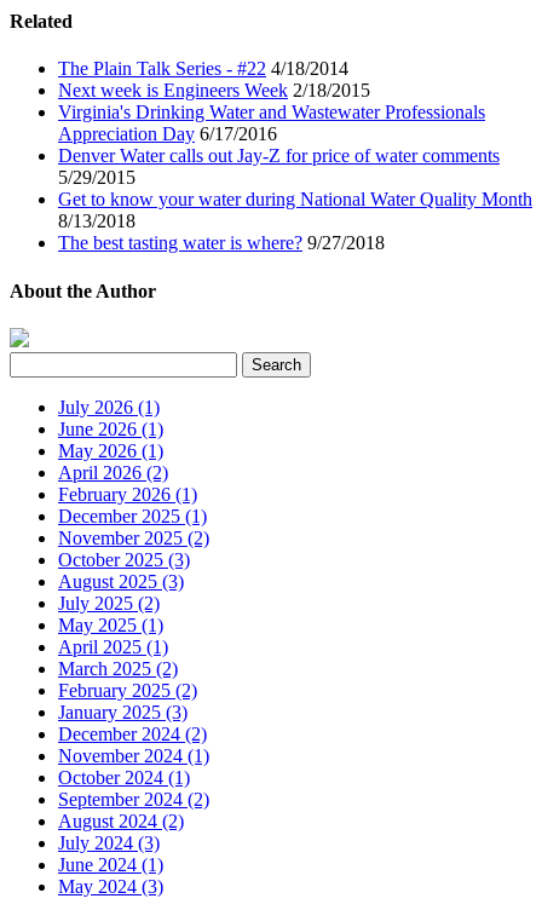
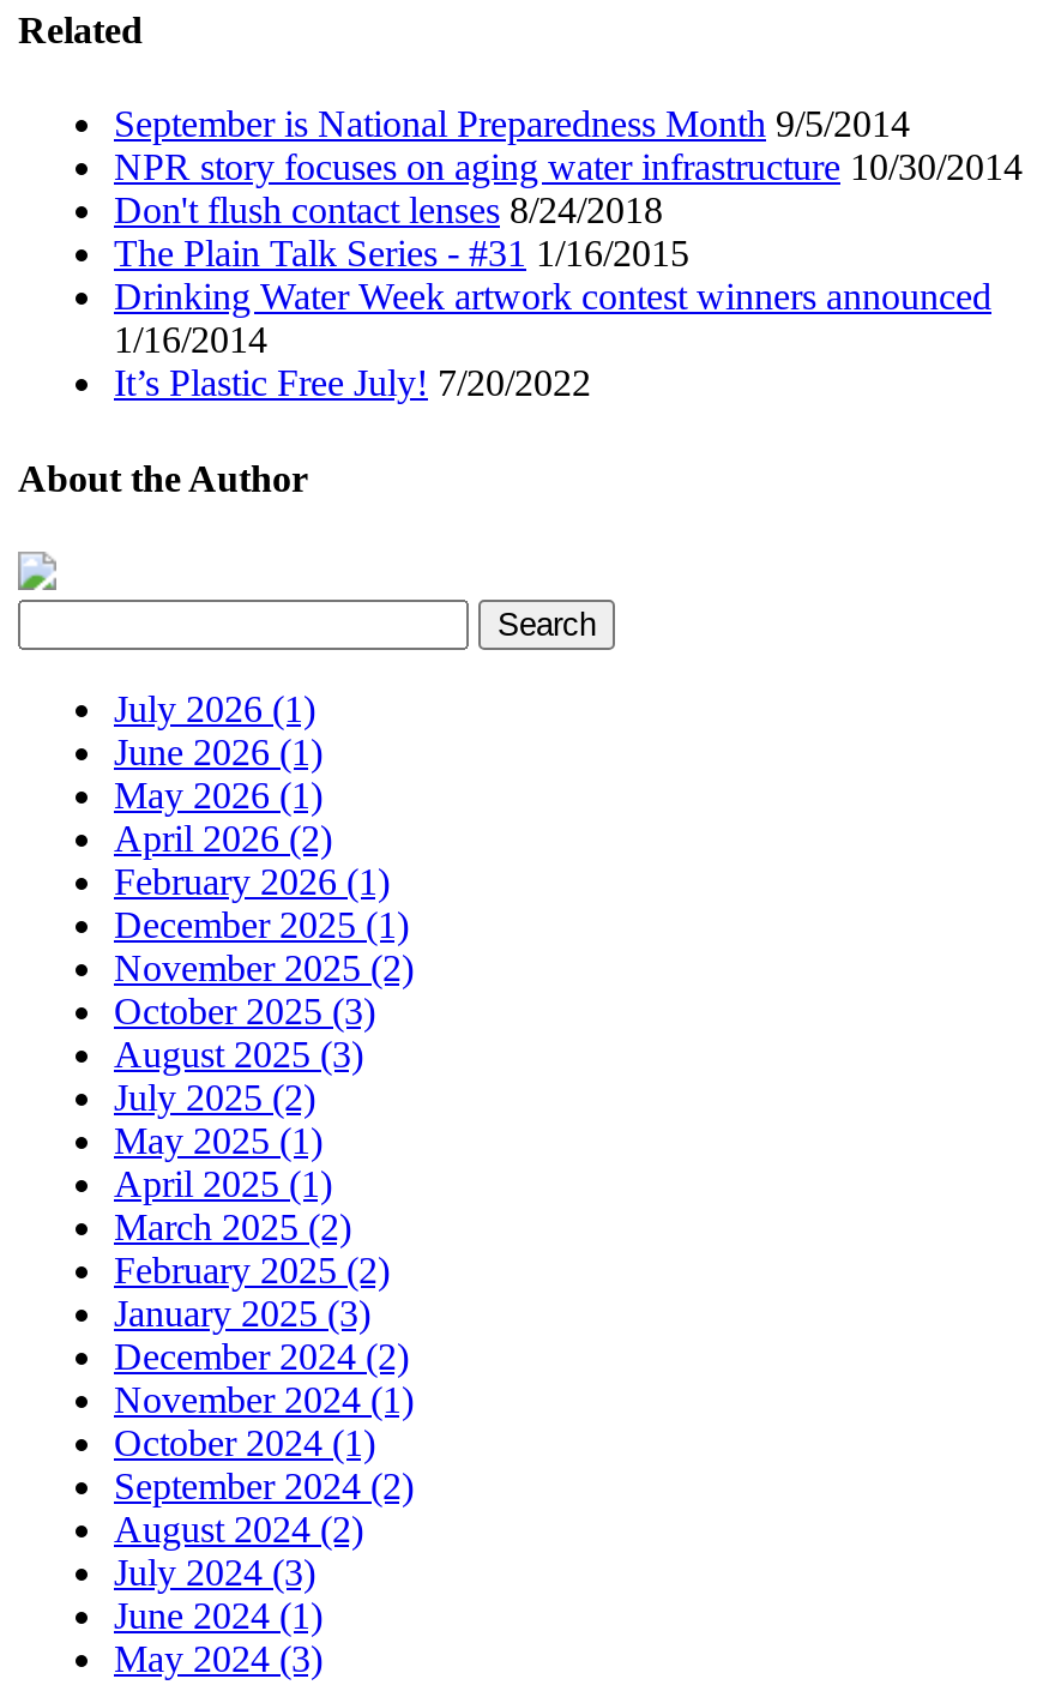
- The Plain Talk Series - #22 4/18/2014
- Next week is Engineers Week 2/18/2015
- Virginia's Drinking Water and Wastewater Professionals
- Appreciation Day 6/17/2016
- Denver Water calls out Jay-Z for price of water comments
- 5/29/2015
- Get to know your water during National Water Quality Month
- 8/13/2018
- The best tasting water is where? 9/27/2018
+ September is National Preparedness Month 9/5/2014
+ NPR story focuses on aging water infrastructure 10/30/2014
+ Don't flush contact lenses 8/24/2018
+ The Plain Talk Series - #31 1/16/2015
+ Drinking Water Week artwork contest winners announced
+ 1/16/2014
+ It’s Plastic Free July! 7/20/2022
